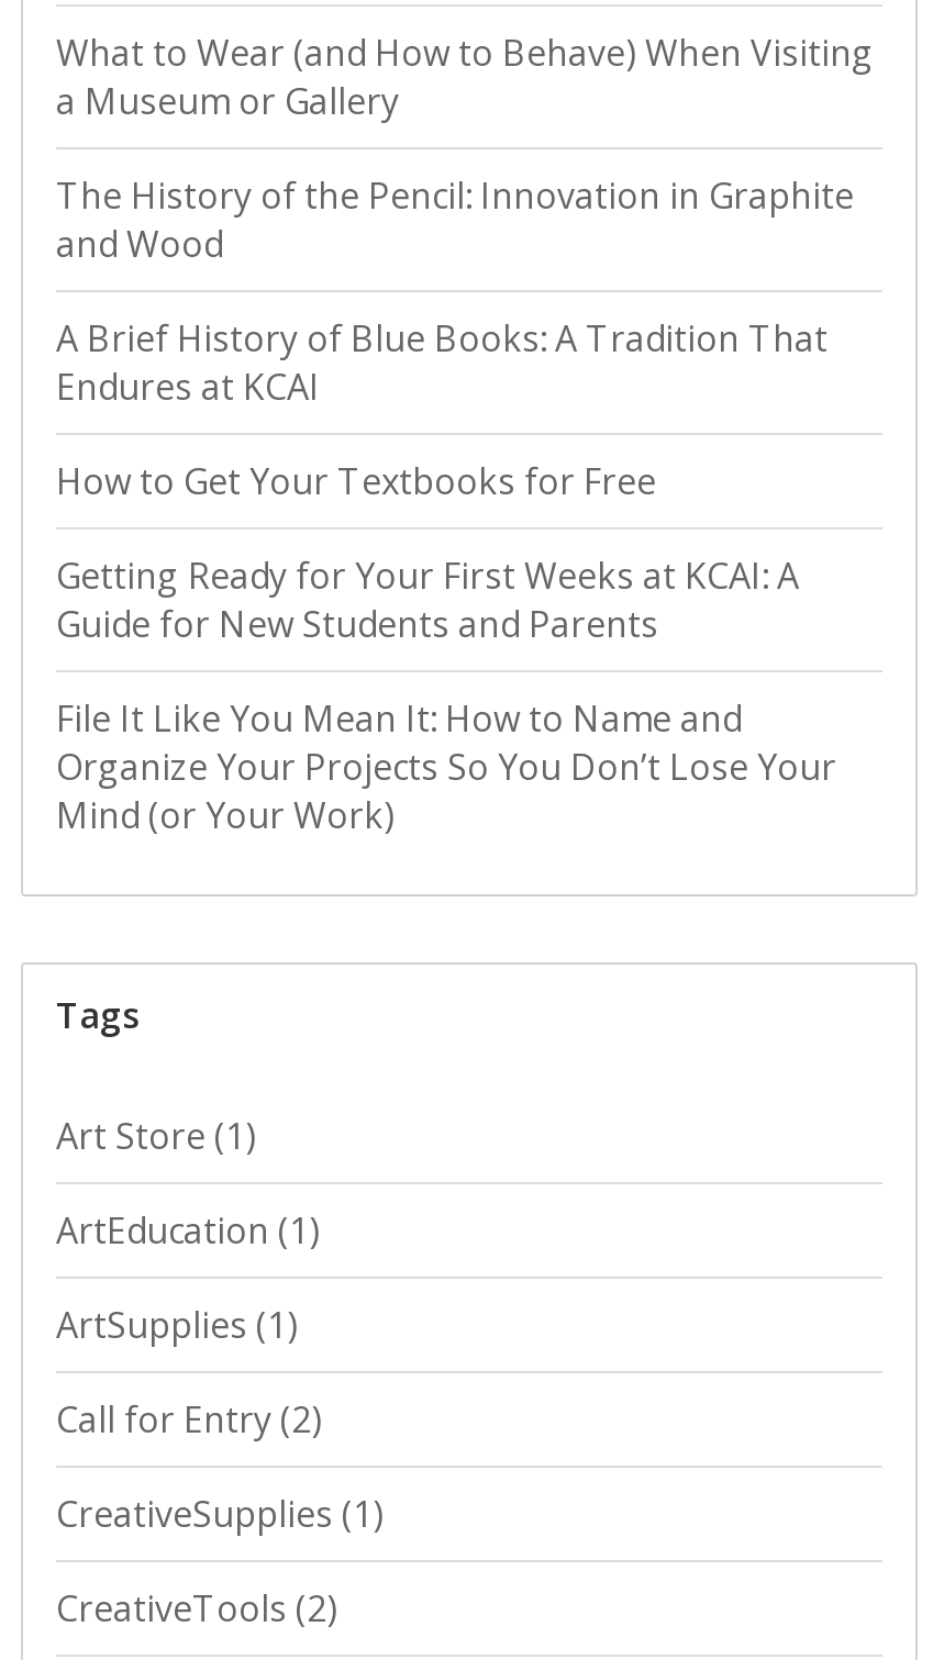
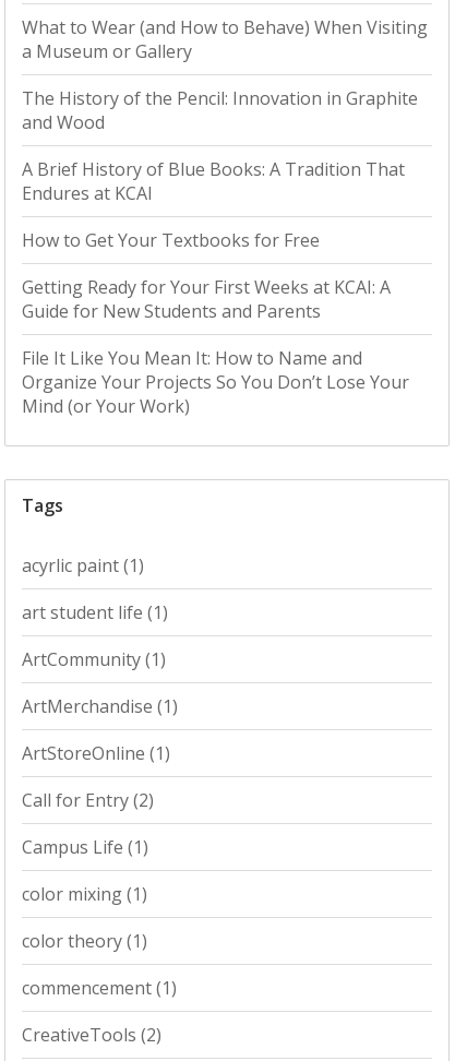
- Art Store (1)
- ArtEducation (1)
- ArtSupplies (1)
+ acyrlic paint (1)
+ art student life (1)
+ ArtCommunity (1)
+ ArtMerchandise (1)
+ ArtStoreOnline (1)

- CreativeSupplies (1)
+ Campus Life (1)
+ color mixing (1)
+ color theory (1)
+ commencement (1)
